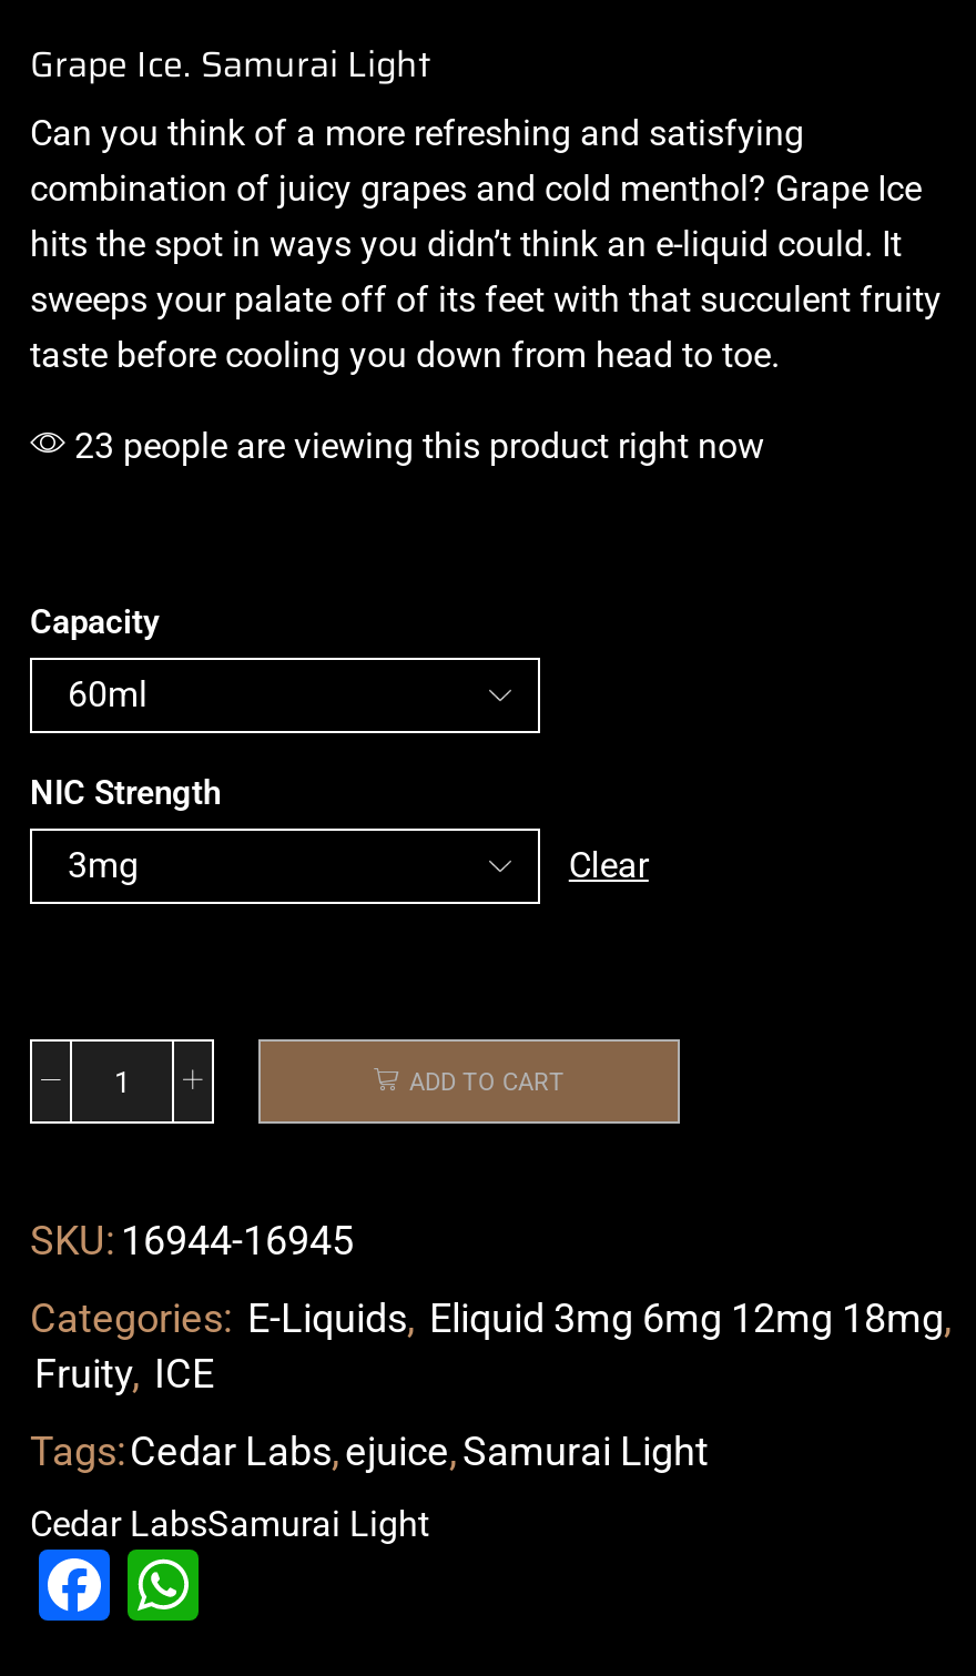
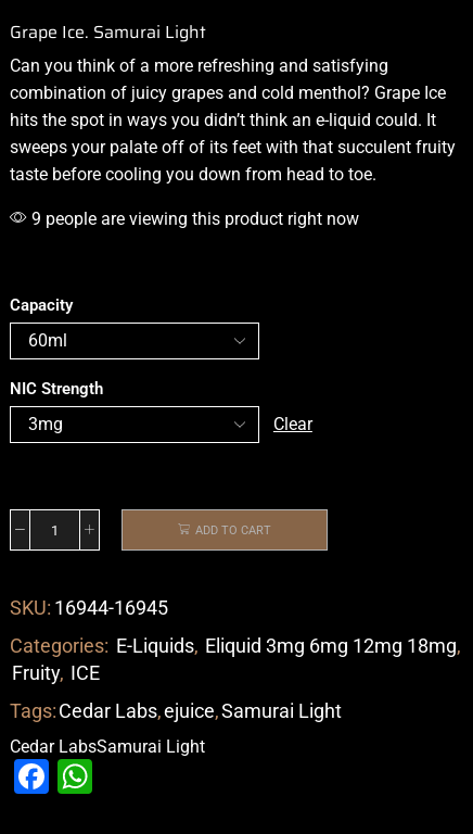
- 23 people are viewing this product right now
+ 9 people are viewing this product right now
